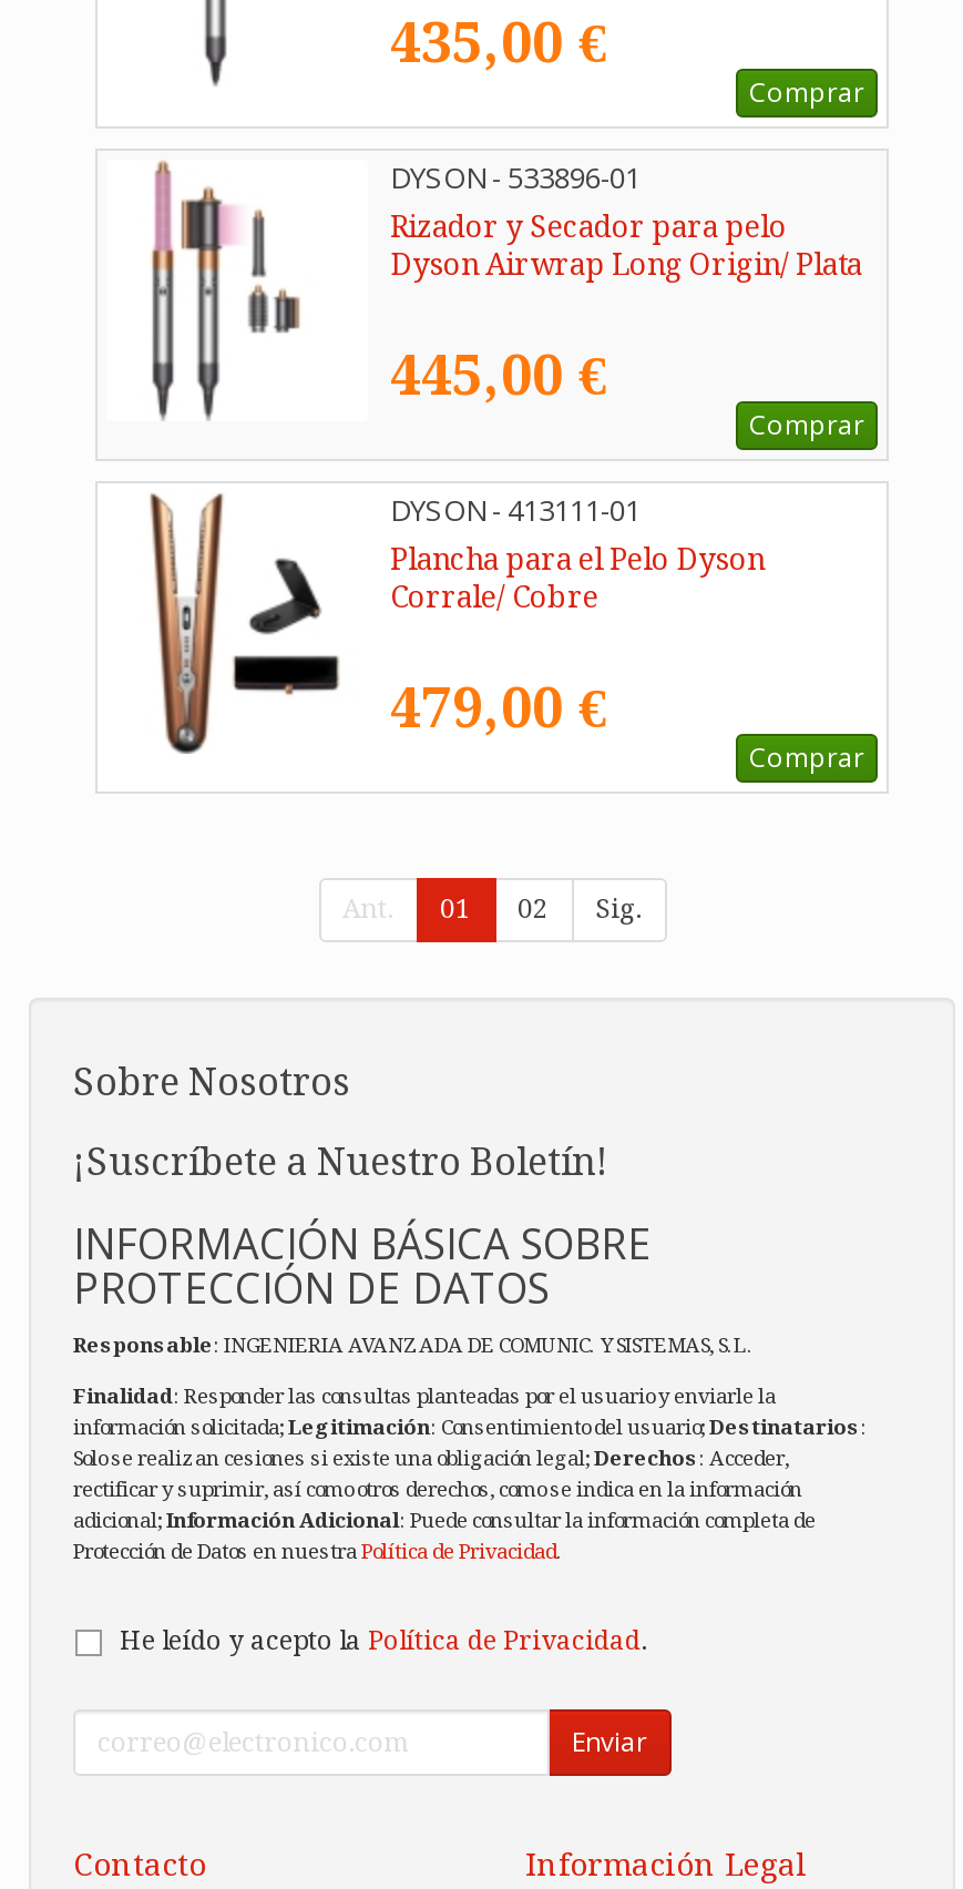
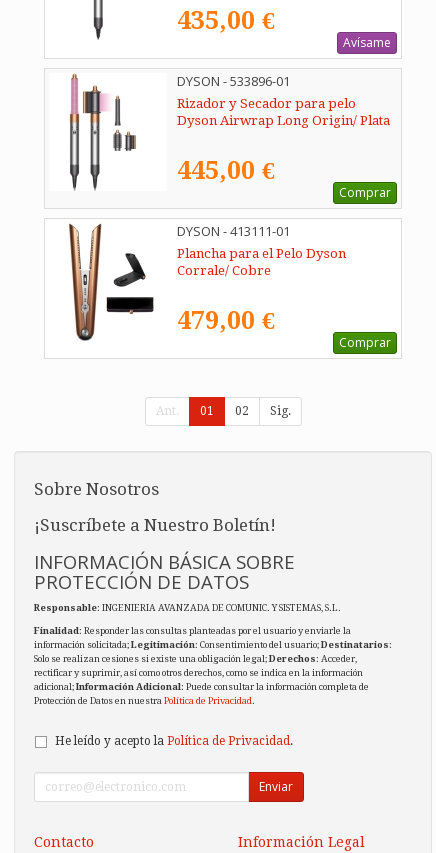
- Comprar
+ Avísame
